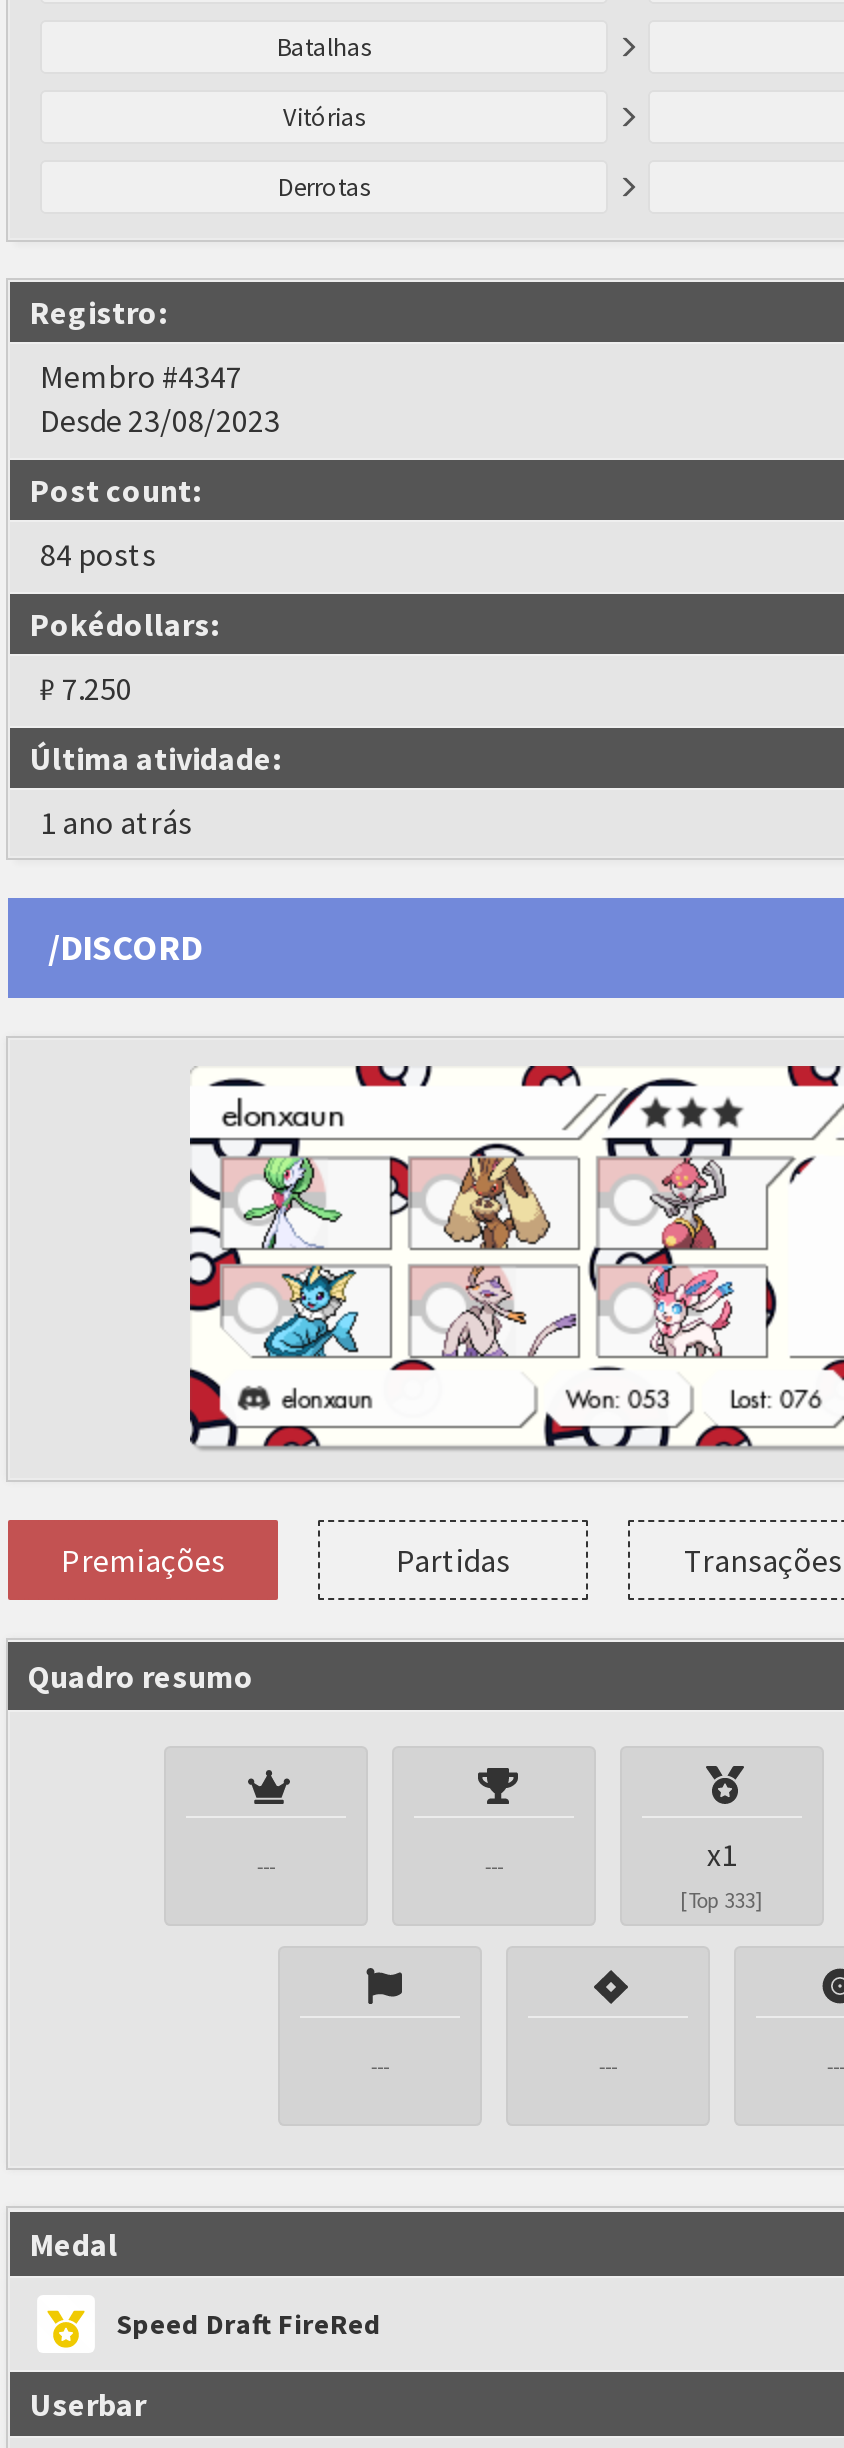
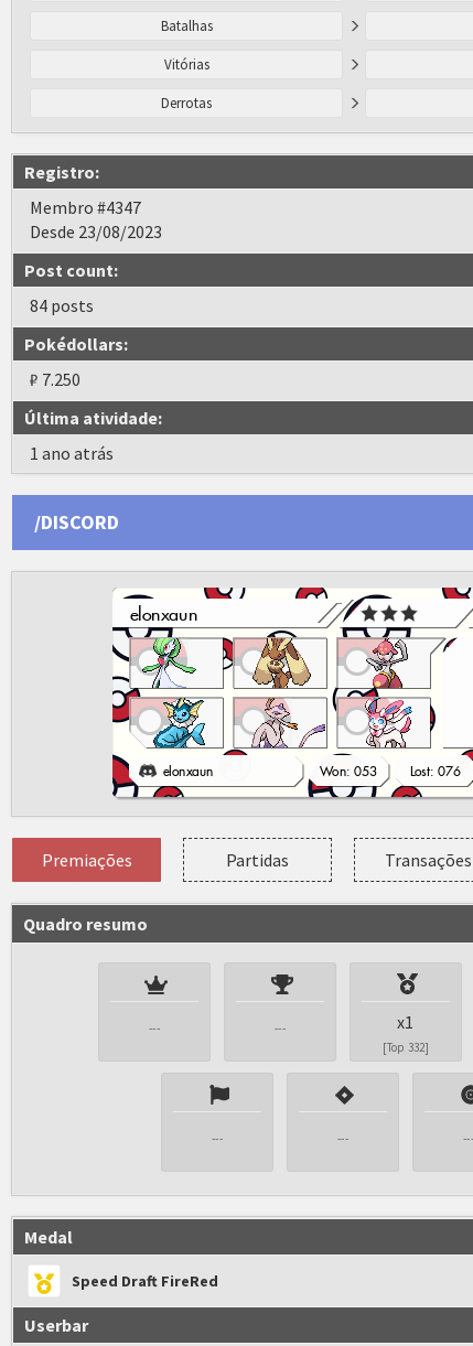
- [Top 333]
+ [Top 332]
